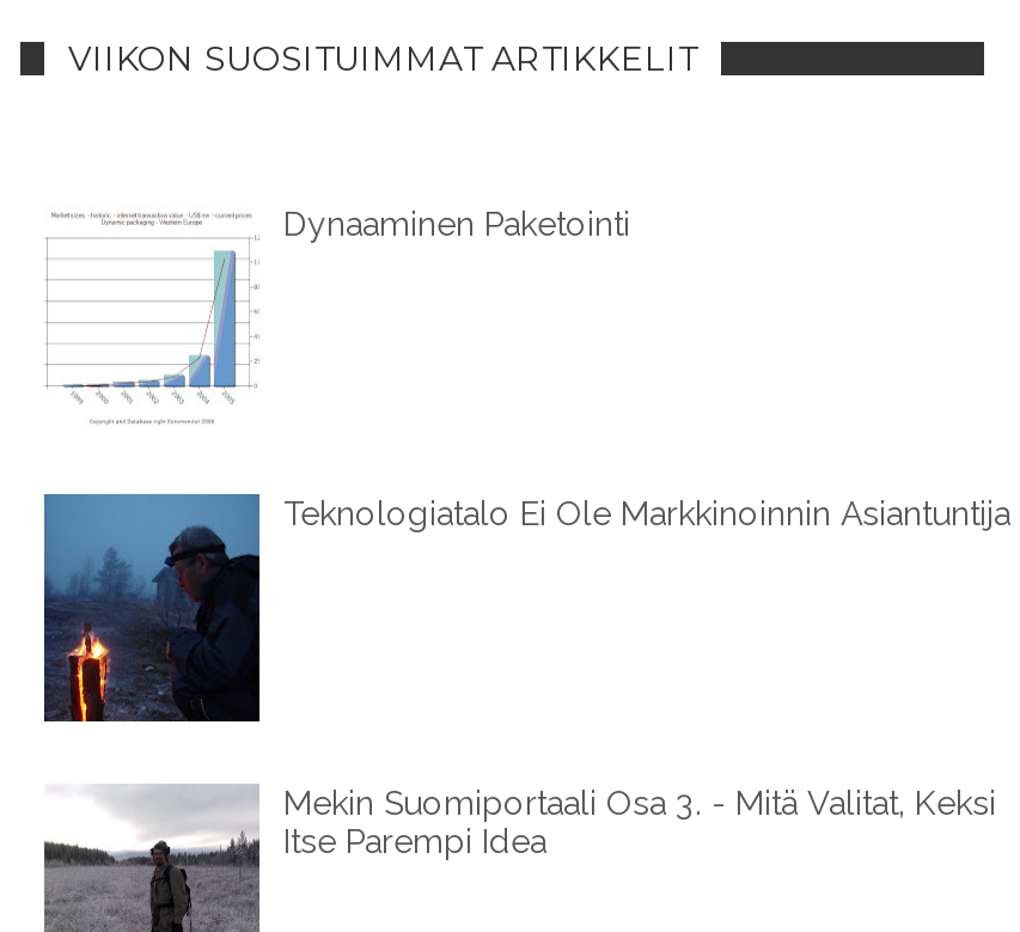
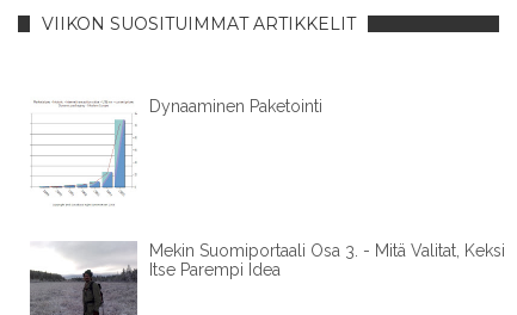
- [image]
- Teknologiatalo Ei Ole Markkinoinnin Asiantuntija
